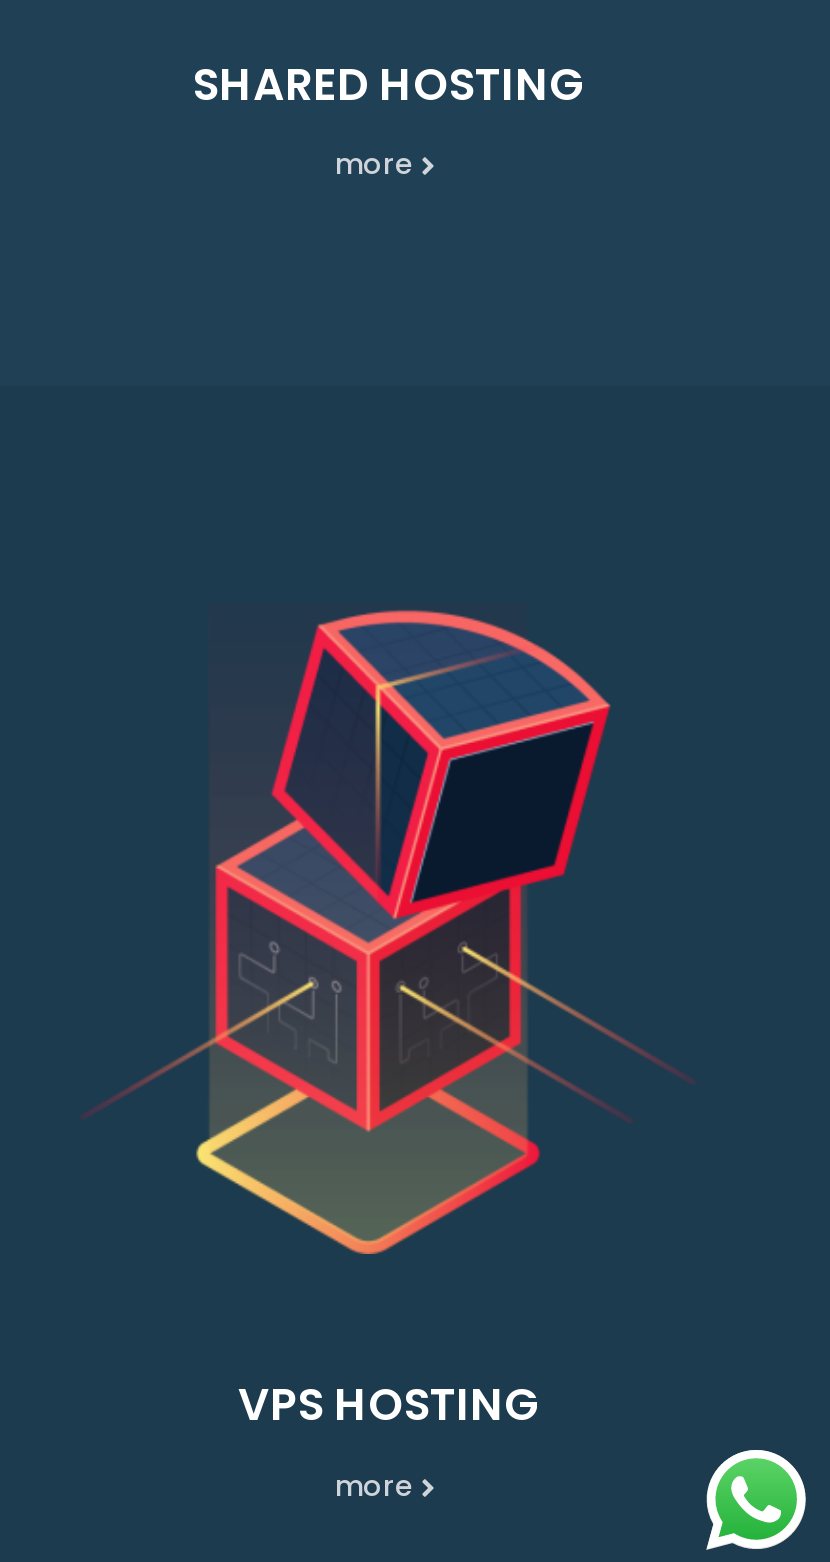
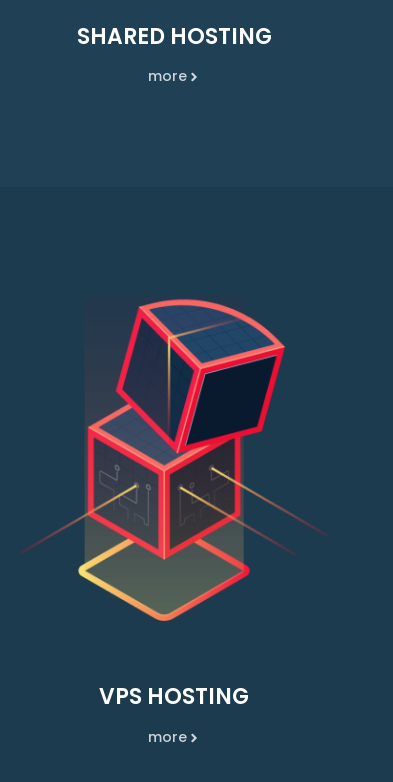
- [image]
